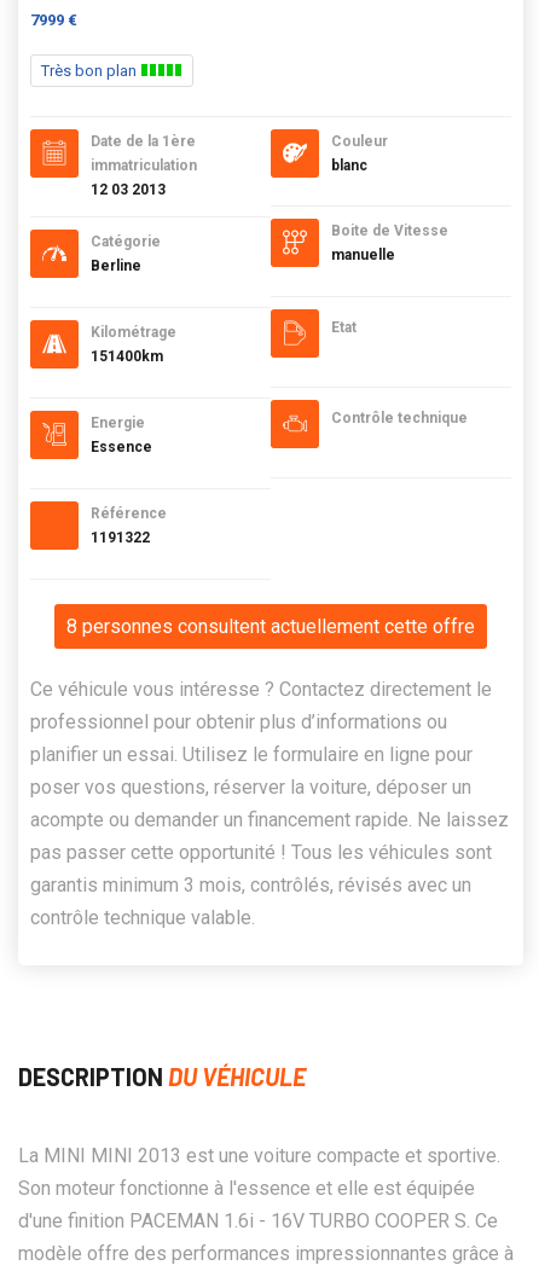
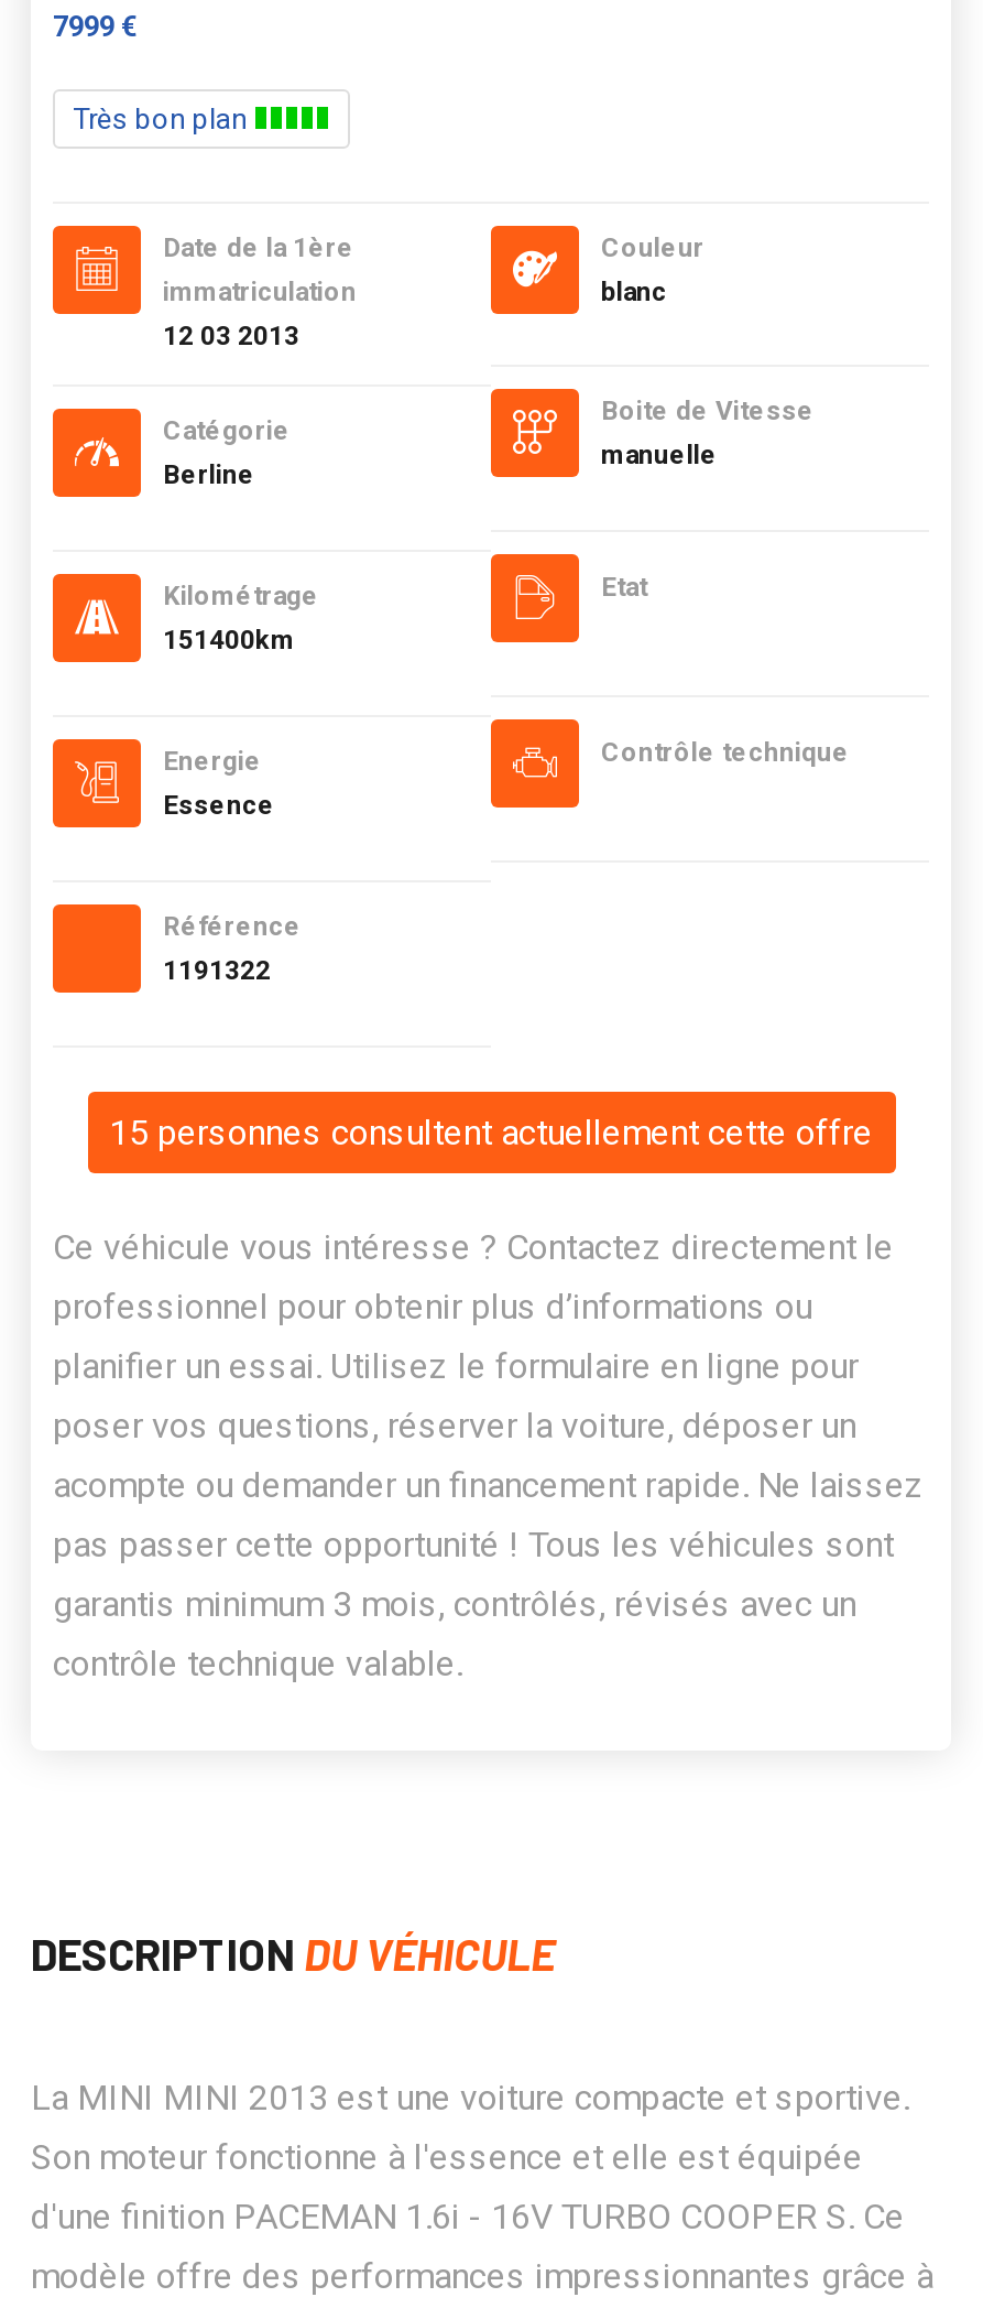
- 8 personnes consultent actuellement cette offre
+ 15 personnes consultent actuellement cette offre
